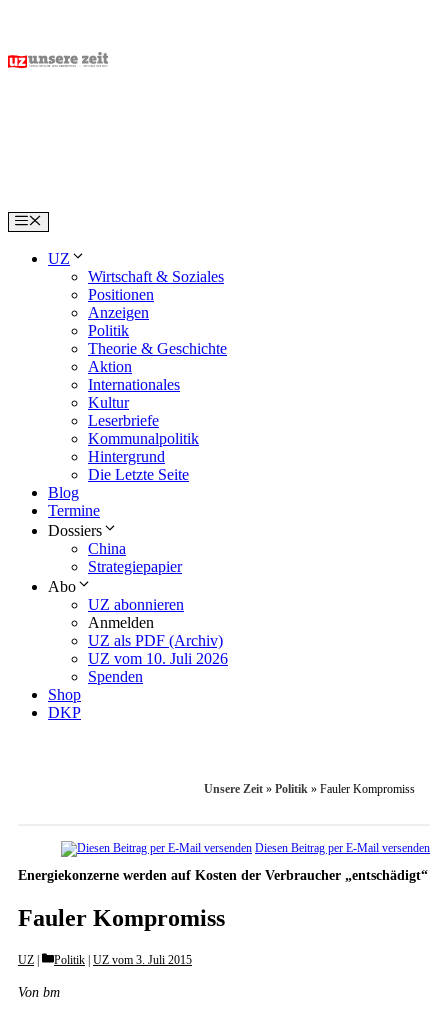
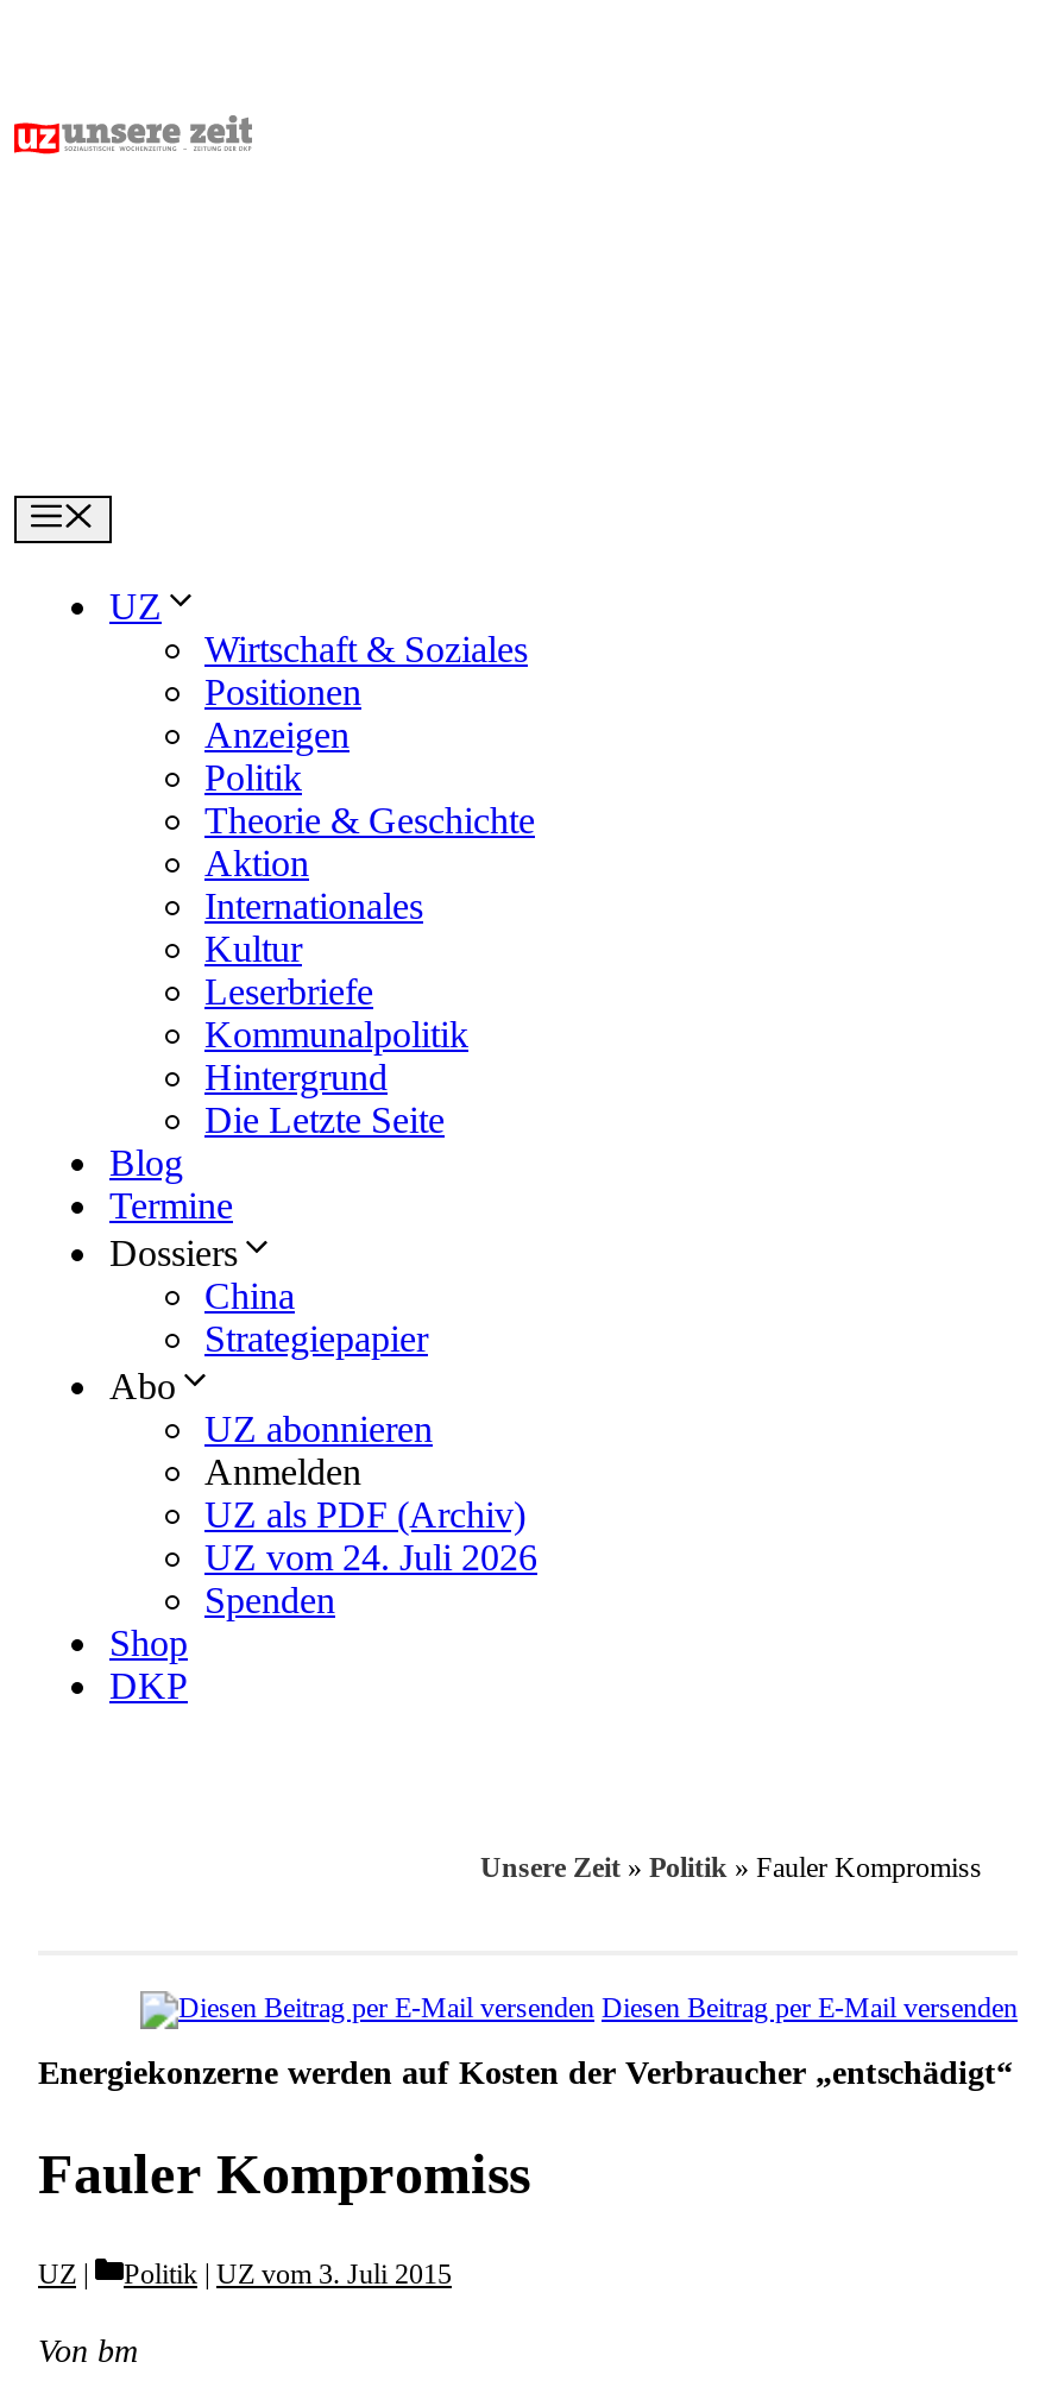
- UZ vom 10. Juli 2026
+ UZ vom 24. Juli 2026
